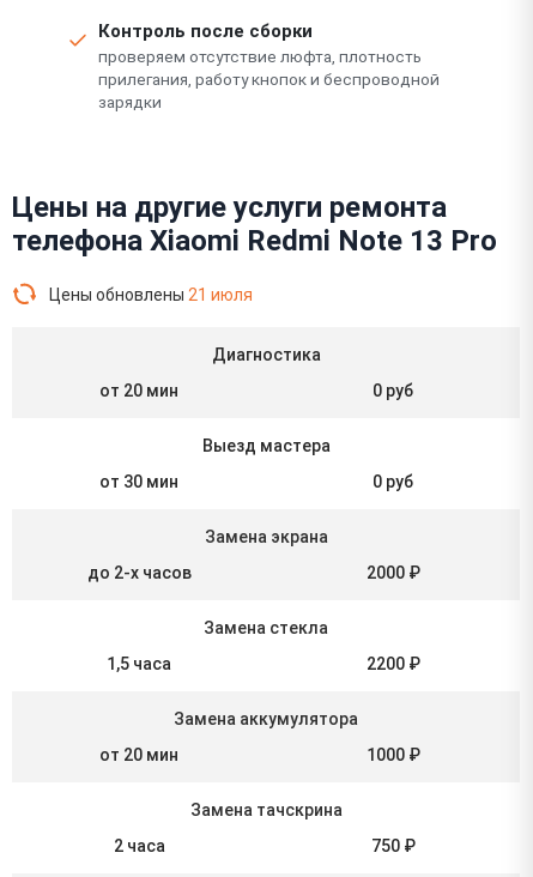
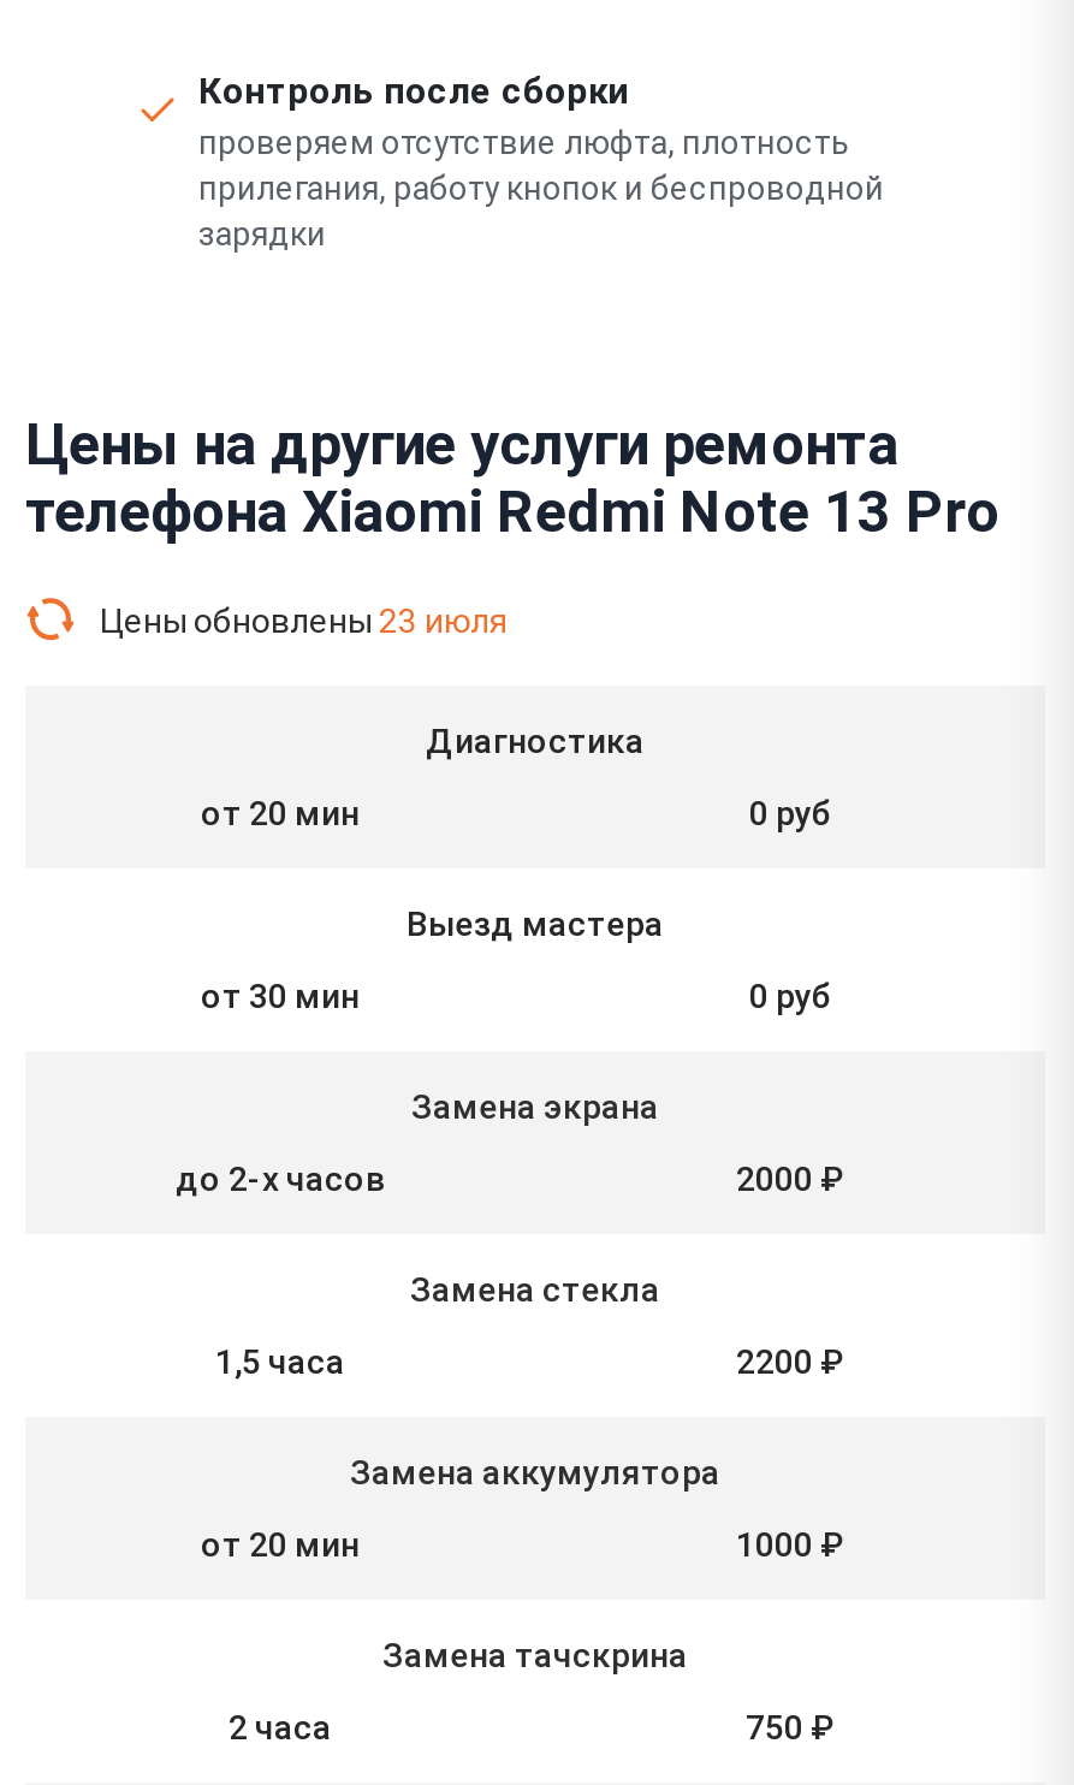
- Цены обновлены 21 июля
+ Цены обновлены 23 июля
